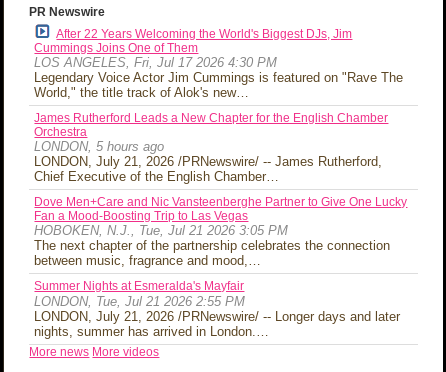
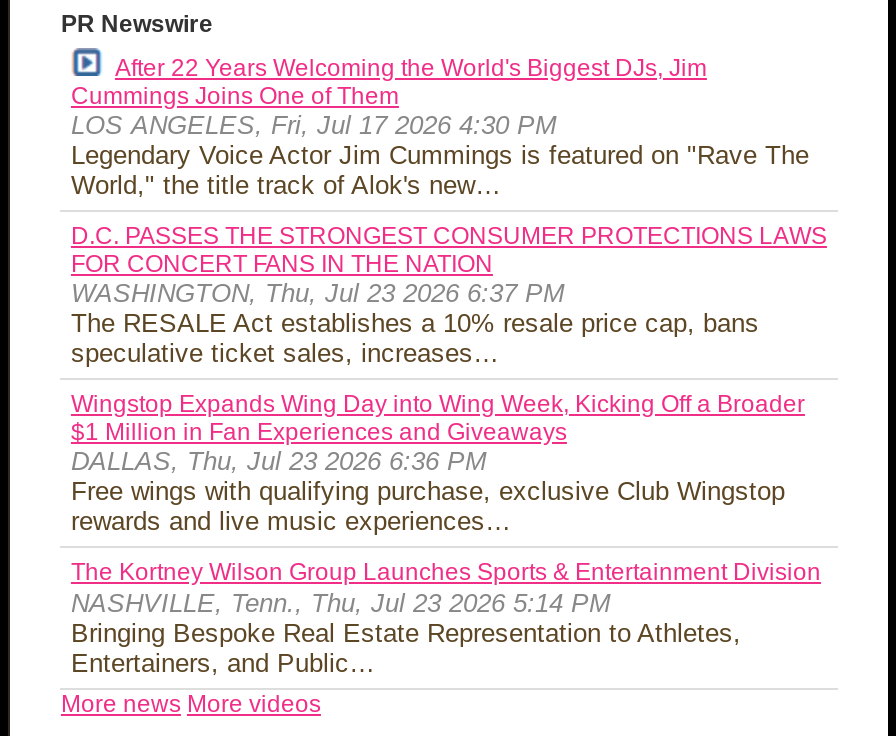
- James Rutherford Leads a New Chapter for the English Chamber
- Orchestra
- LONDON, 5 hours ago
- LONDON, July 21, 2026 /PRNewswire/ -- James Rutherford,
- Chief Executive of the English Chamber…
+ D.C. PASSES THE STRONGEST CONSUMER PROTECTIONS LAWS
+ FOR CONCERT FANS IN THE NATION
+ WASHINGTON, Thu, Jul 23 2026 6:37 PM
+ The RESALE Act establishes a 10% resale price cap, bans
+ speculative ticket sales, increases…

- Dove Men+Care and Nic Vansteenberghe Partner to Give One Lucky
- Fan a Mood-Boosting Trip to Las Vegas
- HOBOKEN, N.J., Tue, Jul 21 2026 3:05 PM
- The next chapter of the partnership celebrates the connection
- between music, fragrance and mood,…
+ Wingstop Expands Wing Day into Wing Week, Kicking Off a Broader
+ $1 Million in Fan Experiences and Giveaways
+ DALLAS, Thu, Jul 23 2026 6:36 PM
+ Free wings with qualifying purchase, exclusive Club Wingstop
+ rewards and live music experiences…

- Summer Nights at Esmeralda's Mayfair
- LONDON, Tue, Jul 21 2026 2:55 PM
- LONDON, July 21, 2026 /PRNewswire/ -- Longer days and later
- nights, summer has arrived in London.…
+ The Kortney Wilson Group Launches Sports & Entertainment Division
+ NASHVILLE, Tenn., Thu, Jul 23 2026 5:14 PM
+ Bringing Bespoke Real Estate Representation to Athletes,
+ Entertainers, and Public…
